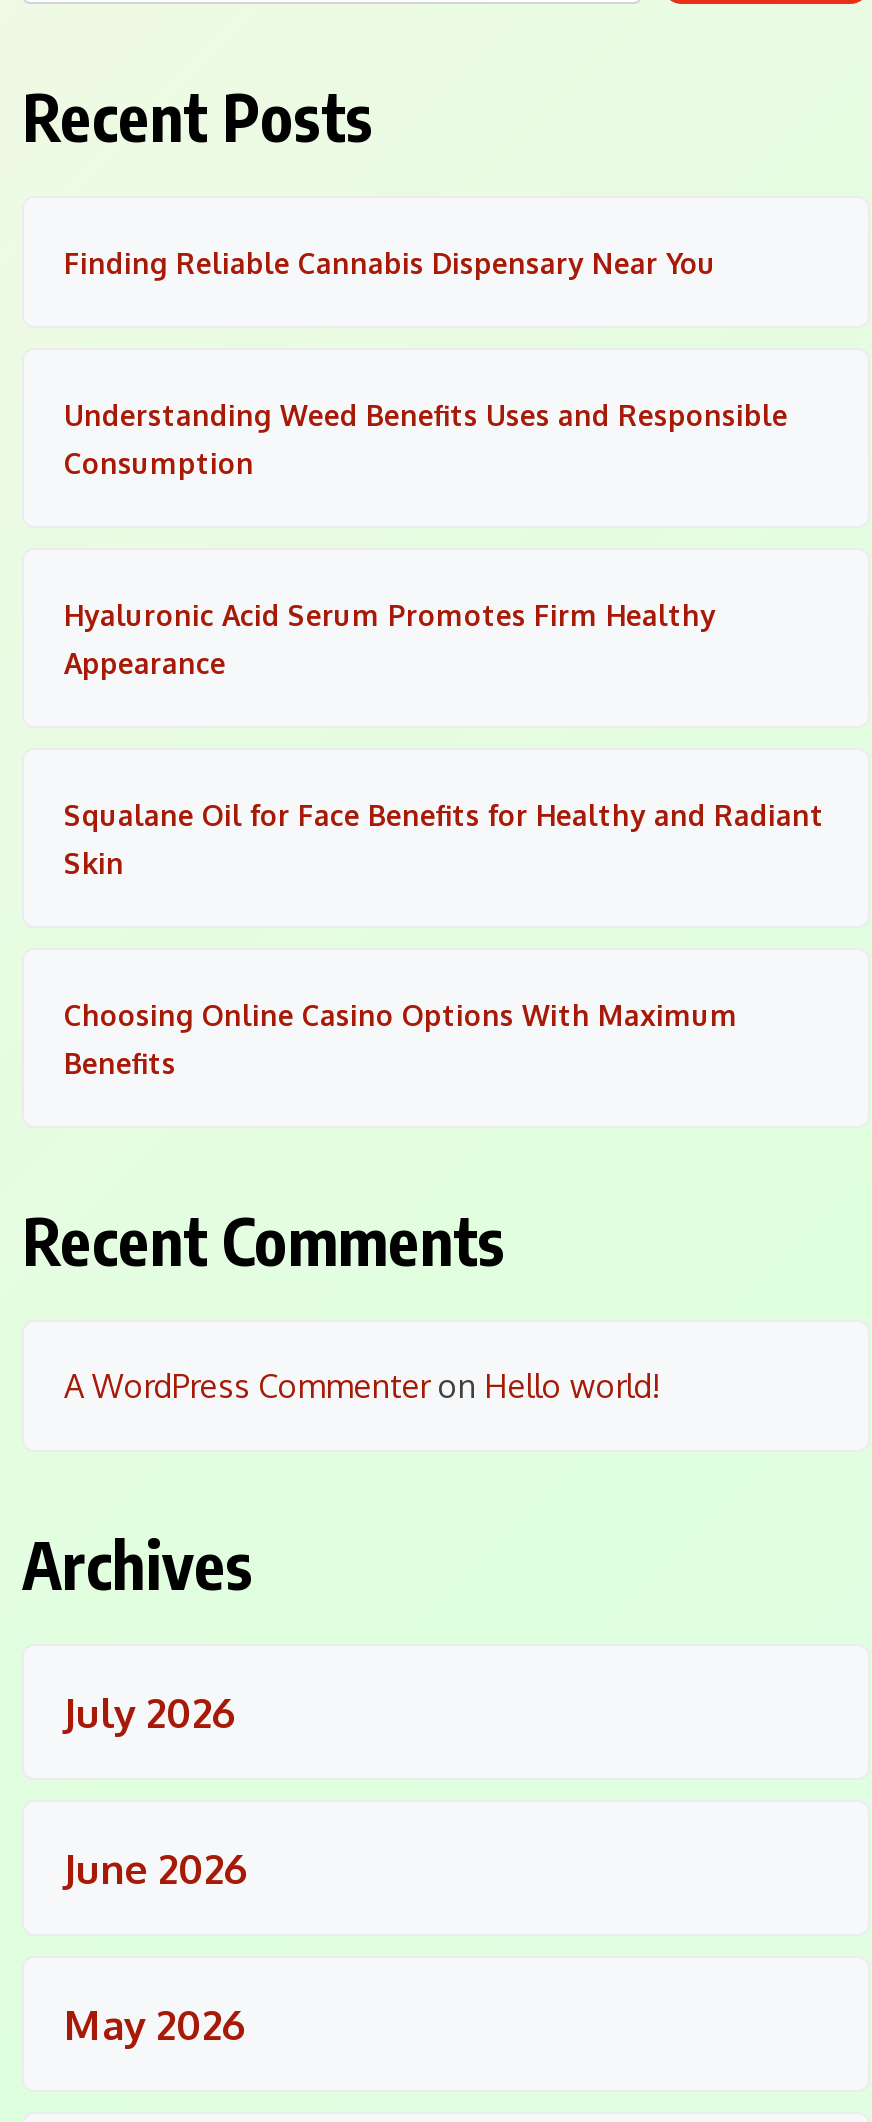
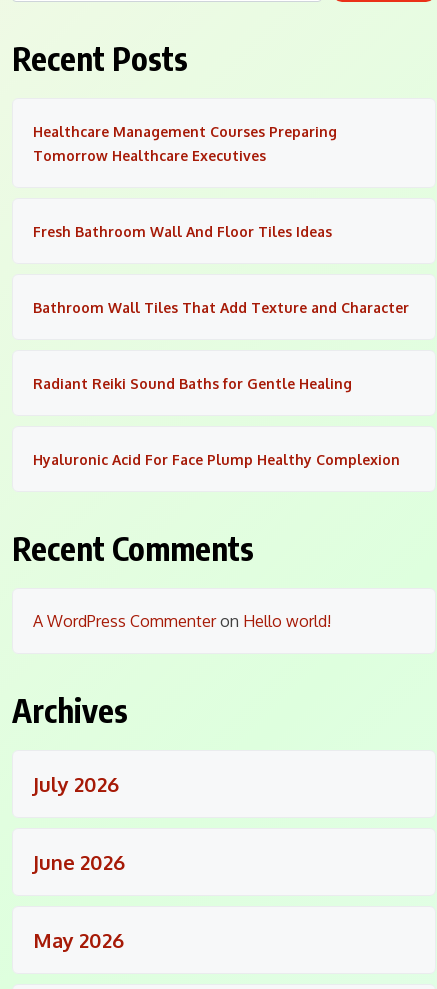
- Finding Reliable Cannabis Dispensary Near You
+ Healthcare Management Courses Preparing
+ Tomorrow Healthcare Executives

- Understanding Weed Benefits Uses and Responsible
- Consumption
+ Fresh Bathroom Wall And Floor Tiles Ideas

- Hyaluronic Acid Serum Promotes Firm Healthy
- Appearance
+ Bathroom Wall Tiles That Add Texture and Character

- Squalane Oil for Face Benefits for Healthy and Radiant
- Skin
+ Radiant Reiki Sound Baths for Gentle Healing

- Choosing Online Casino Options With Maximum
- Benefits
+ Hyaluronic Acid For Face Plump Healthy Complexion
